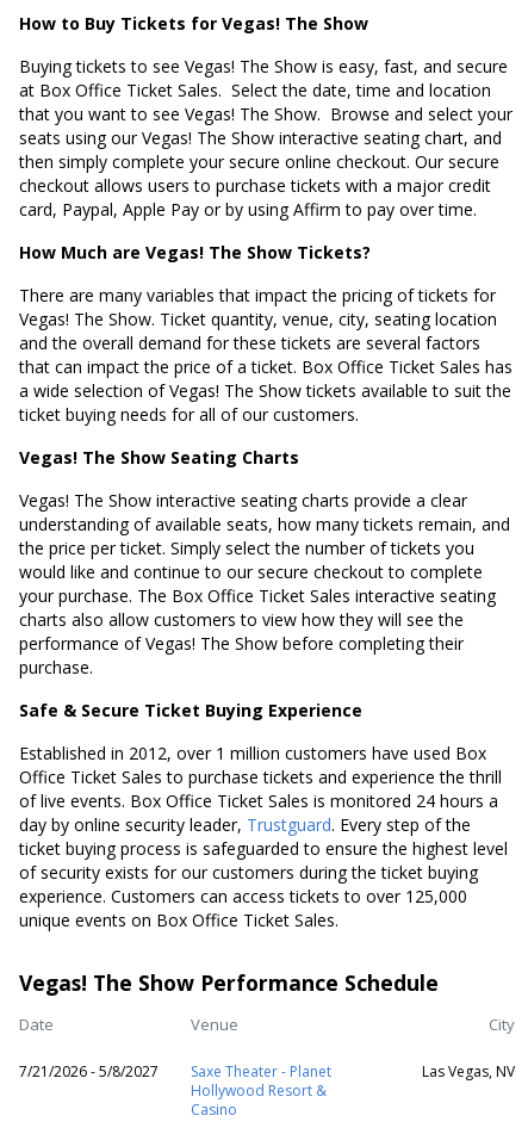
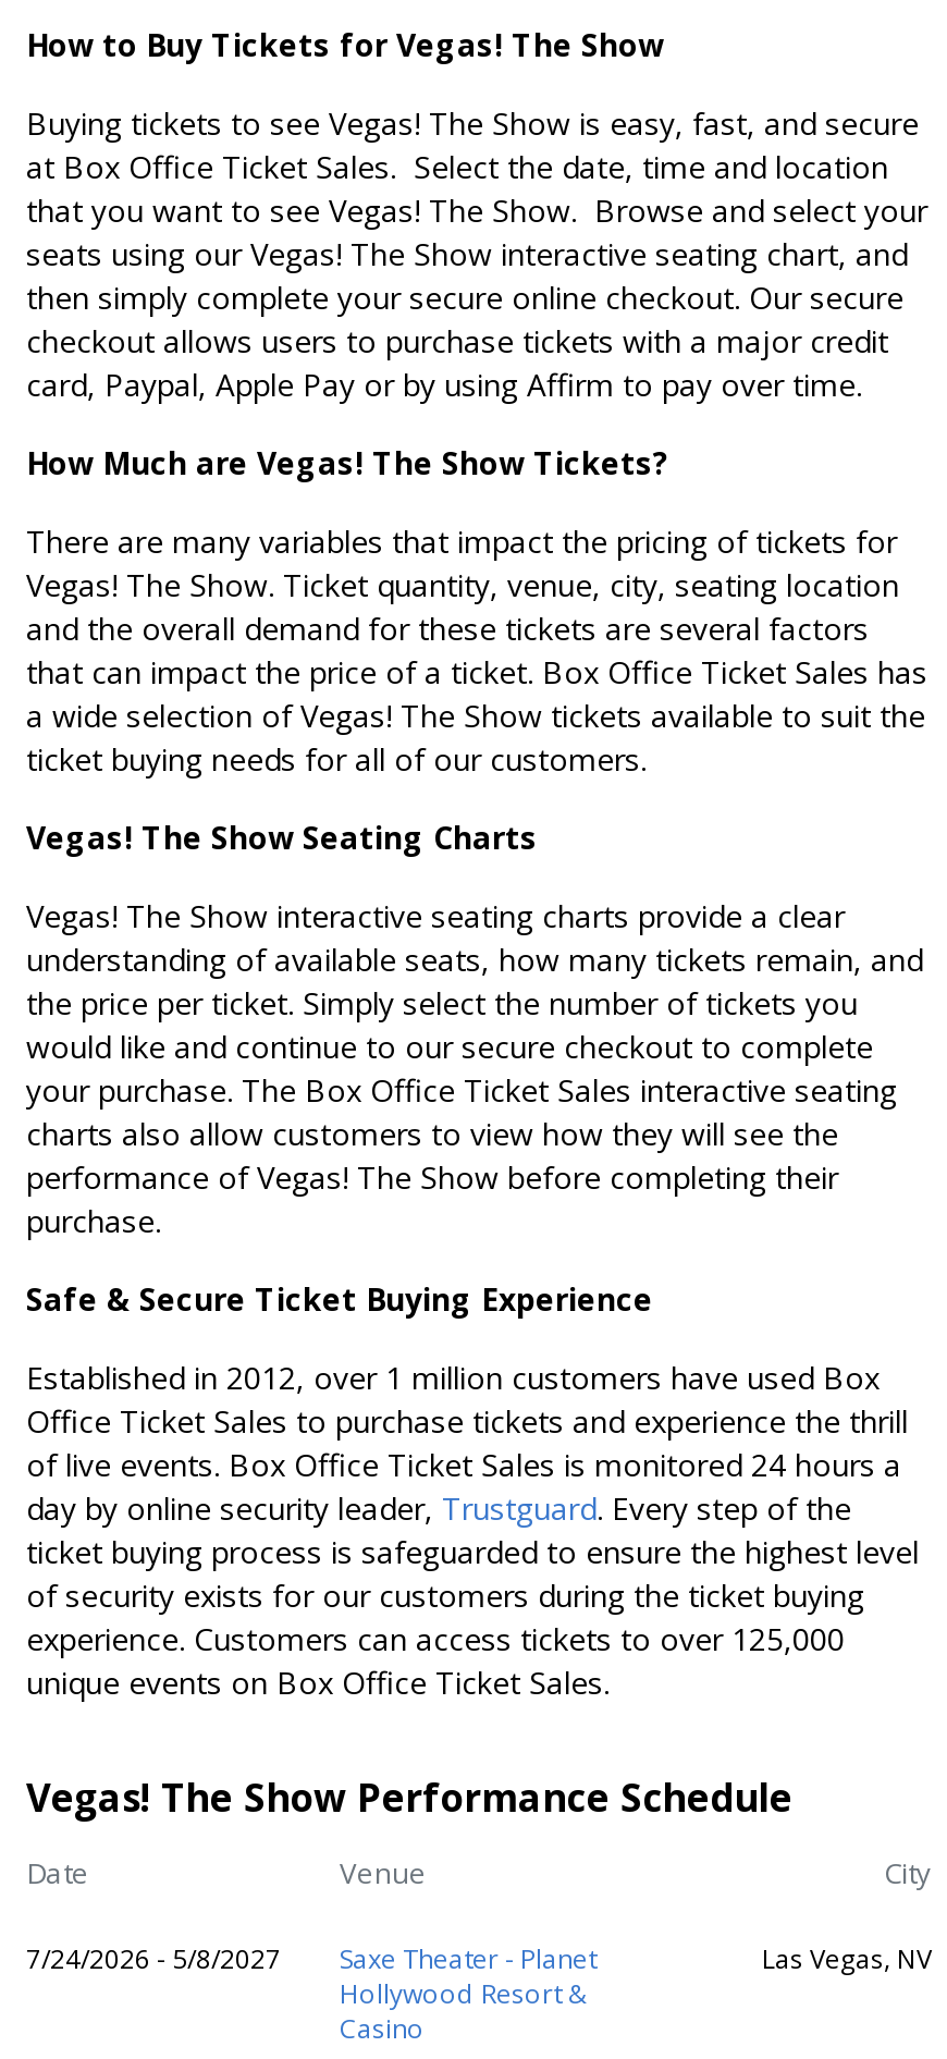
- 7/21/2026 - 5/8/2027 Saxe Theater - Planet
+ 7/24/2026 - 5/8/2027 Saxe Theater - Planet
